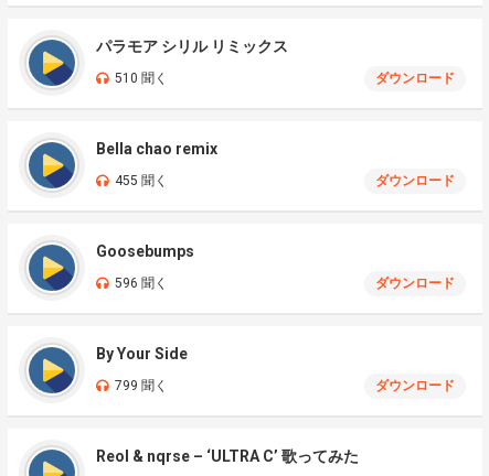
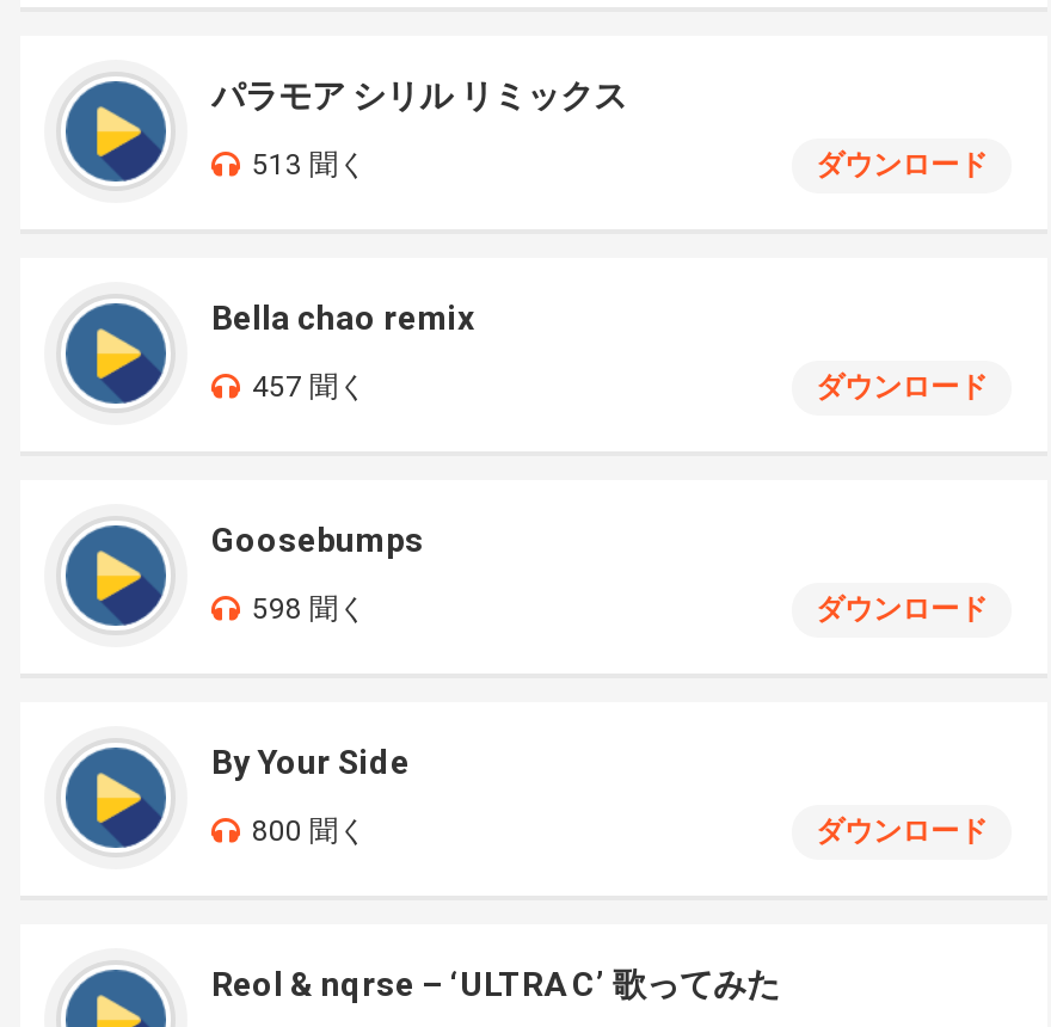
- 510 聞く
+ 513 聞く

- 455 聞く
+ 457 聞く

- 596 聞く
+ 598 聞く

- 799 聞く
+ 800 聞く
